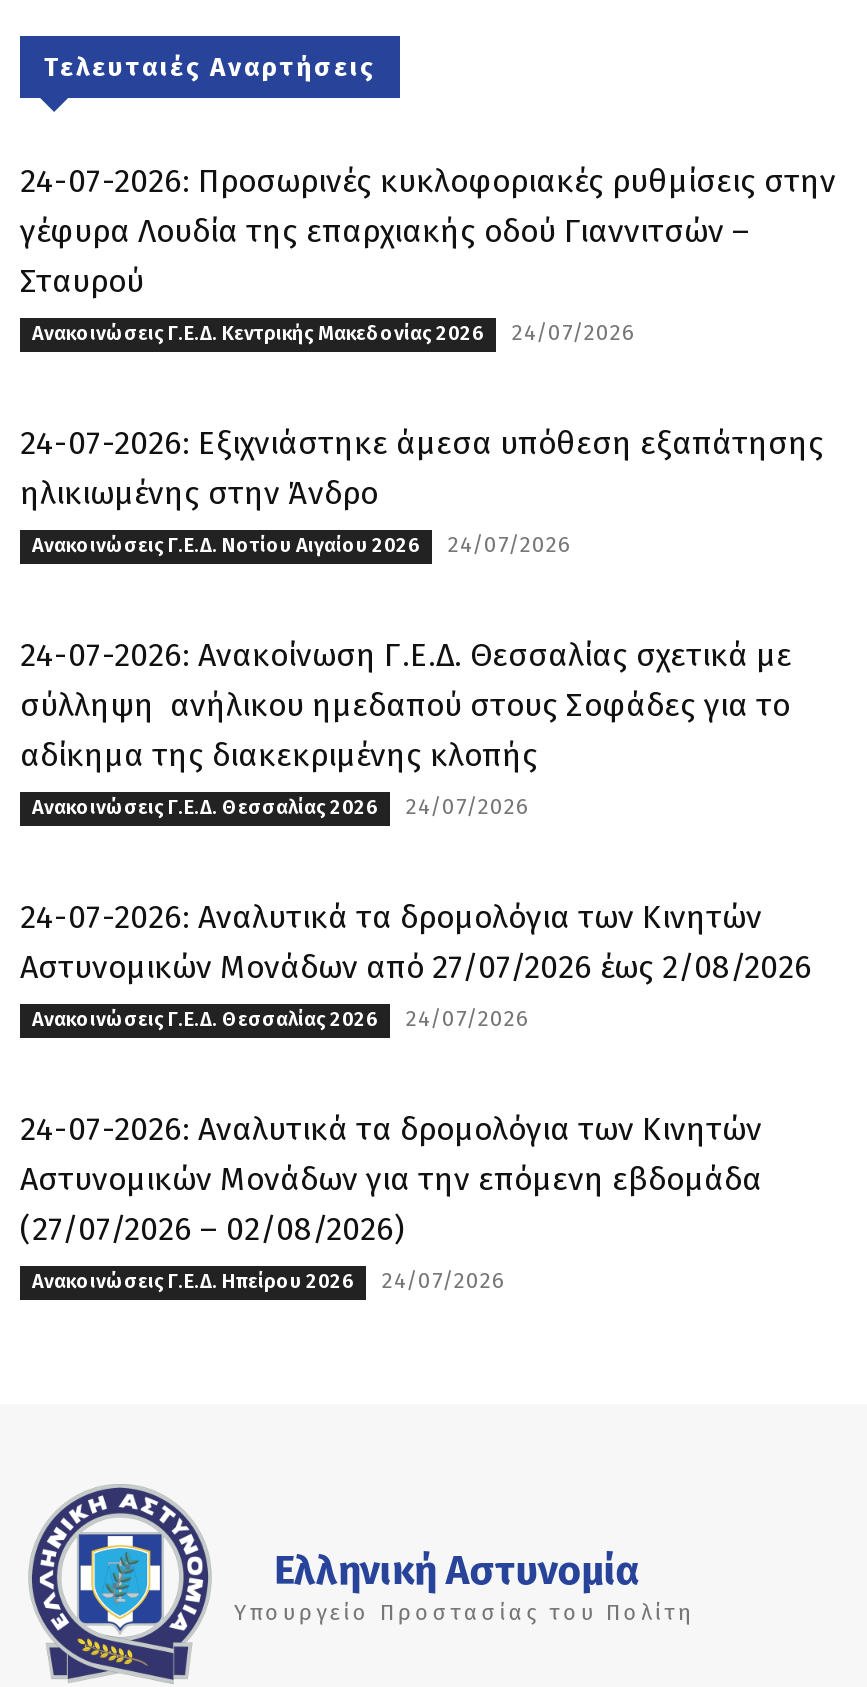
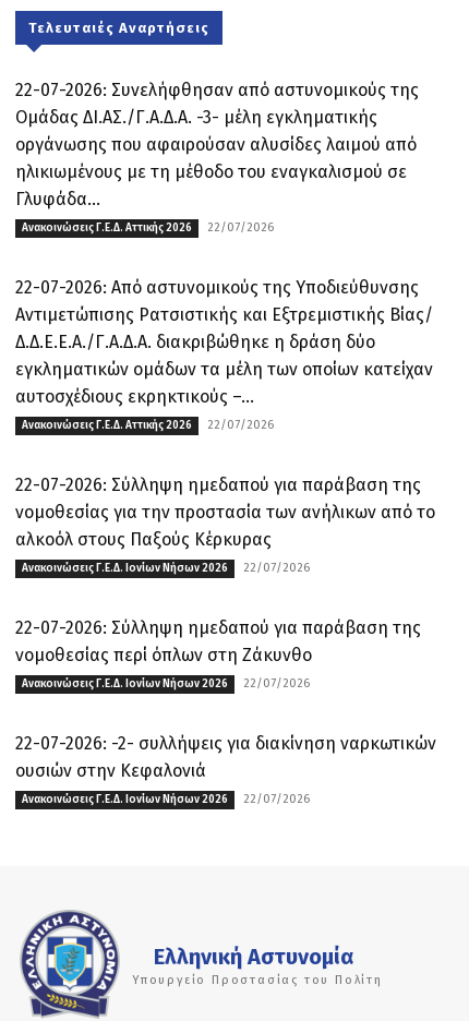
- 24-07-2026: Προσωρινές κυκλοφοριακές ρυθμίσεις στην
- γέφυρα Λουδία της επαρχιακής οδού Γιαννιτσών –
- Σταυρού
+ 22-07-2026: Συνελήφθησαν από αστυνομικούς της
+ Ομάδας ΔΙ.ΑΣ./Γ.Α.Δ.Α. -3- μέλη εγκληματικής
+ οργάνωσης που αφαιρούσαν αλυσίδες λαιμού από
+ ηλικιωμένους με τη μέθοδο του εναγκαλισμού σε
+ Γλυφάδα...

- Ανακοινώσεις Γ.Ε.Δ. Κεντρικής Μακεδονίας 2026
- 24/07/2026
+ Ανακοινώσεις Γ.Ε.Δ. Αττικής 2026
+ 22/07/2026

- 24-07-2026: Εξιχνιάστηκε άμεσα υπόθεση εξαπάτησης
- ηλικιωμένης στην Άνδρο
+ 22-07-2026: Από αστυνομικούς της Υποδιεύθυνσης
+ Αντιμετώπισης Ρατσιστικής και Εξτρεμιστικής Βίας/
+ Δ.Δ.Ε.Ε.Α./Γ.Α.Δ.Α. διακριβώθηκε η δράση δύο
+ εγκληματικών ομάδων τα μέλη των οποίων κατείχαν
+ αυτοσχέδιους εκρηκτικούς –...

- Ανακοινώσεις Γ.Ε.Δ. Νοτίου Αιγαίου 2026
- 24/07/2026
+ Ανακοινώσεις Γ.Ε.Δ. Αττικής 2026
+ 22/07/2026

- 24-07-2026: Ανακοίνωση Γ.Ε.Δ. Θεσσαλίας σχετικά με
- σύλληψη ανήλικου ημεδαπού στους Σοφάδες για το
- αδίκημα της διακεκριμένης κλοπής
+ 22-07-2026: Σύλληψη ημεδαπού για παράβαση της
+ νομοθεσίας για την προστασία των ανήλικων από το
+ αλκοόλ στους Παξούς Κέρκυρας

- Ανακοινώσεις Γ.Ε.Δ. Θεσσαλίας 2026
- 24/07/2026
+ Ανακοινώσεις Γ.Ε.Δ. Ιονίων Νήσων 2026
+ 22/07/2026

- 24-07-2026: Αναλυτικά τα δρομολόγια των Κινητών
- Αστυνομικών Μονάδων από 27/07/2026 έως 2/08/2026
+ 22-07-2026: Σύλληψη ημεδαπού για παράβαση της
+ νομοθεσίας περί όπλων στη Ζάκυνθο

- Ανακοινώσεις Γ.Ε.Δ. Θεσσαλίας 2026
- 24/07/2026
+ Ανακοινώσεις Γ.Ε.Δ. Ιονίων Νήσων 2026
+ 22/07/2026

- 24-07-2026: Αναλυτικά τα δρομολόγια των Κινητών
- Αστυνομικών Μονάδων για την επόμενη εβδομάδα
- (27/07/2026 – 02/08/2026)
+ 22-07-2026: -2- συλλήψεις για διακίνηση ναρκωτικών
+ ουσιών στην Κεφαλονιά

- Ανακοινώσεις Γ.Ε.Δ. Ηπείρου 2026
- 24/07/2026
+ Ανακοινώσεις Γ.Ε.Δ. Ιονίων Νήσων 2026
+ 22/07/2026
